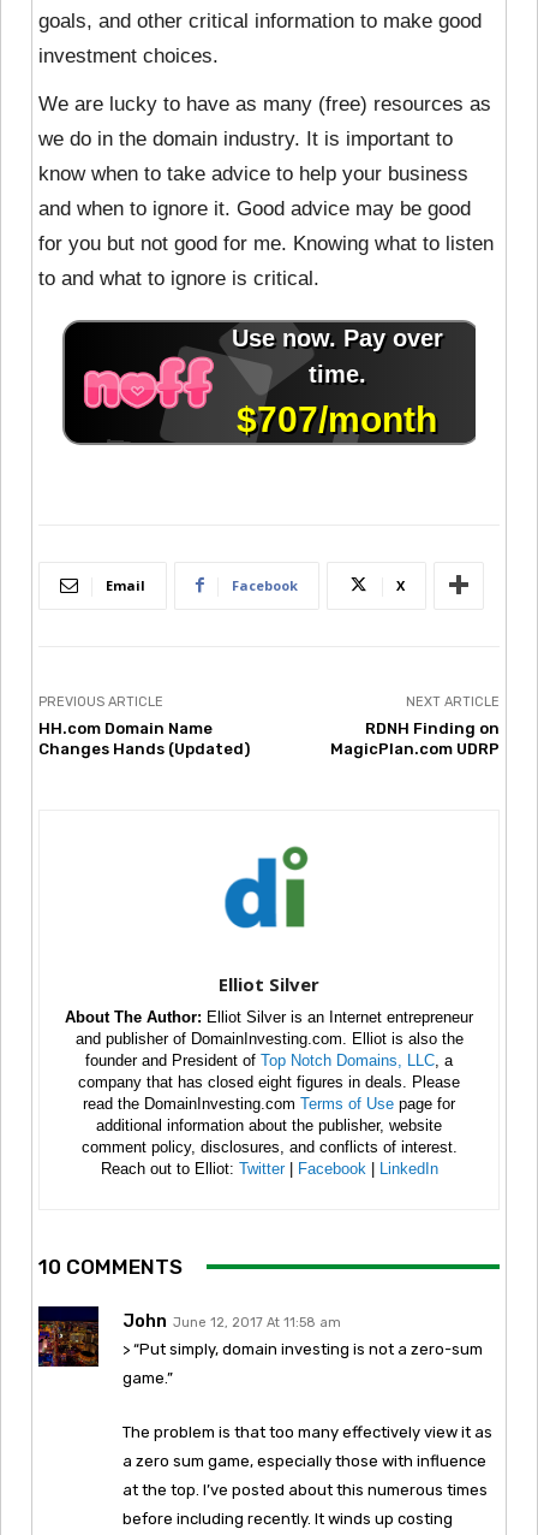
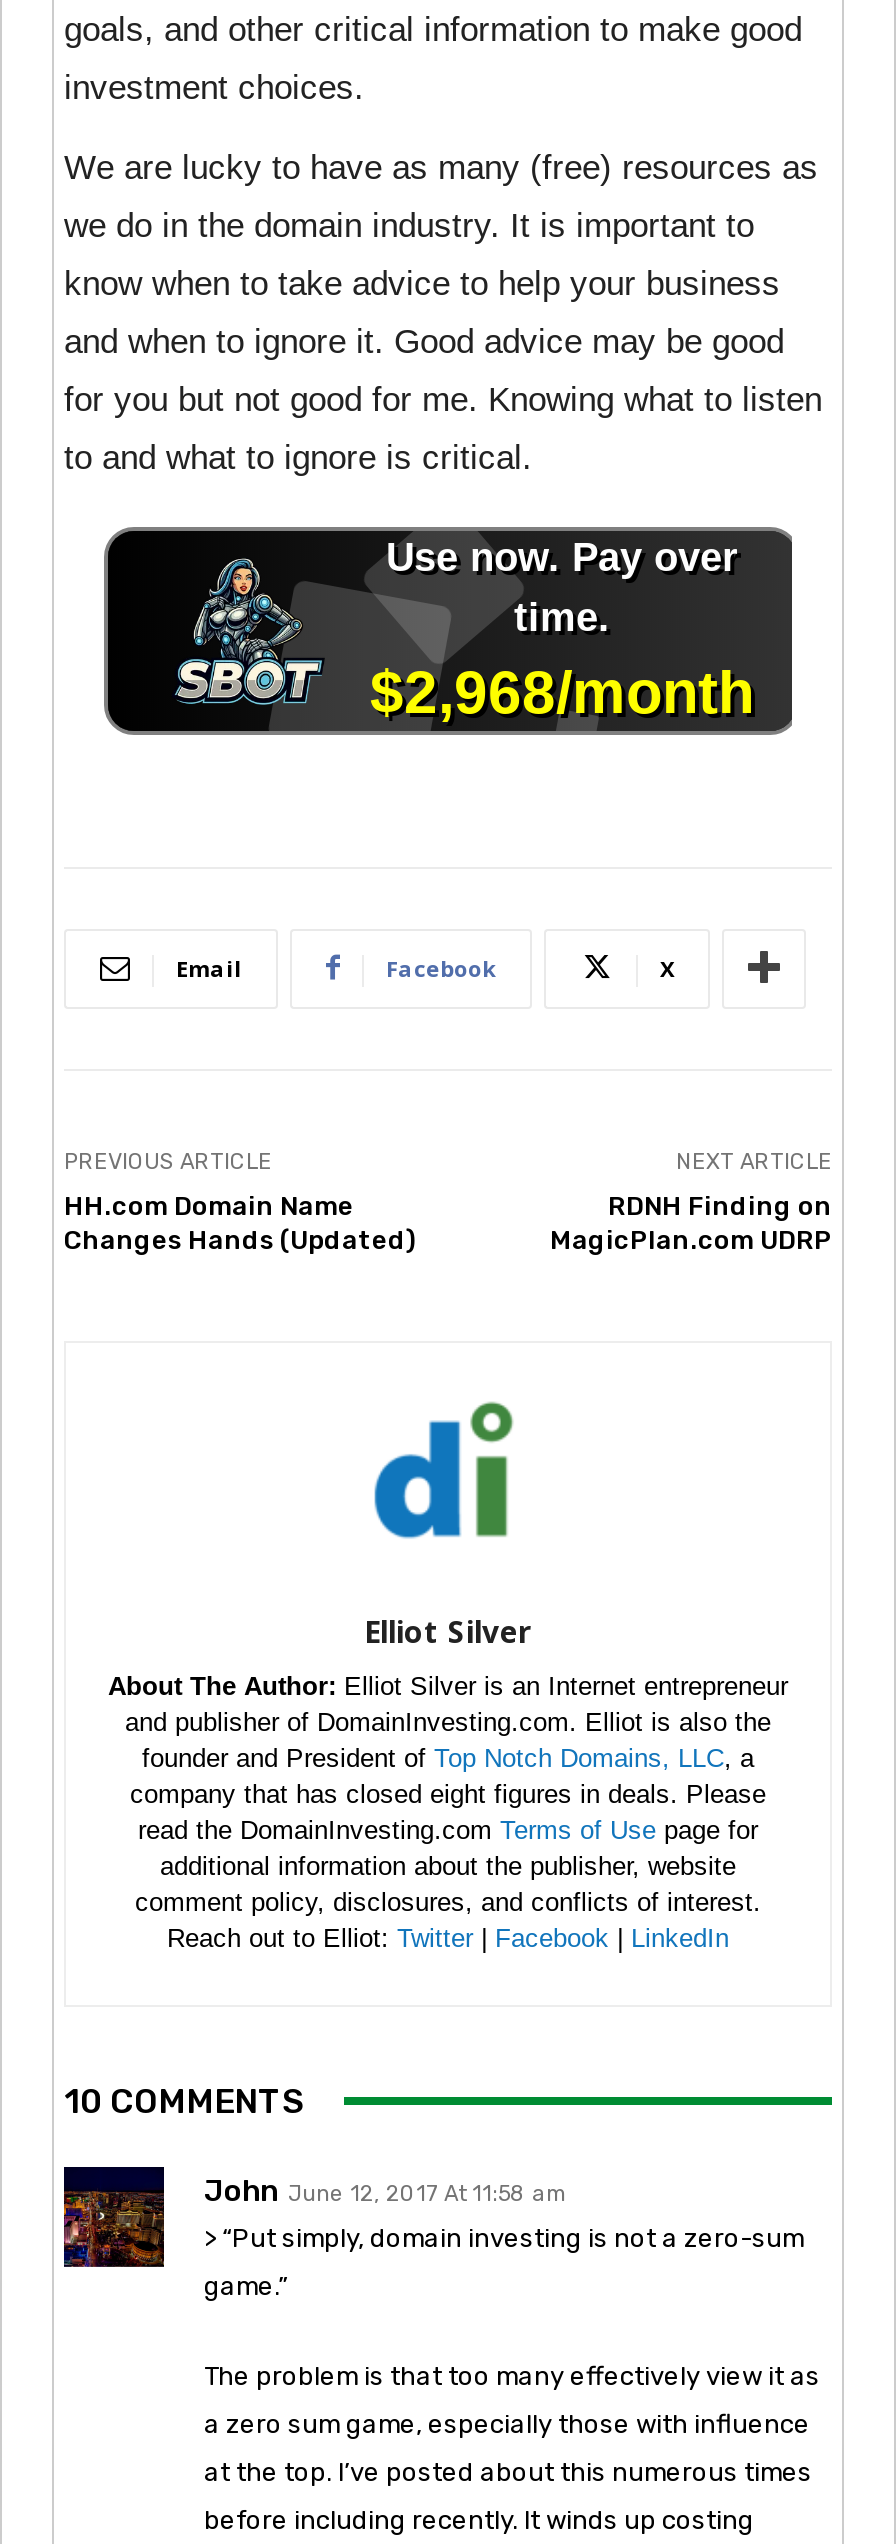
- [image]
+ [image]
